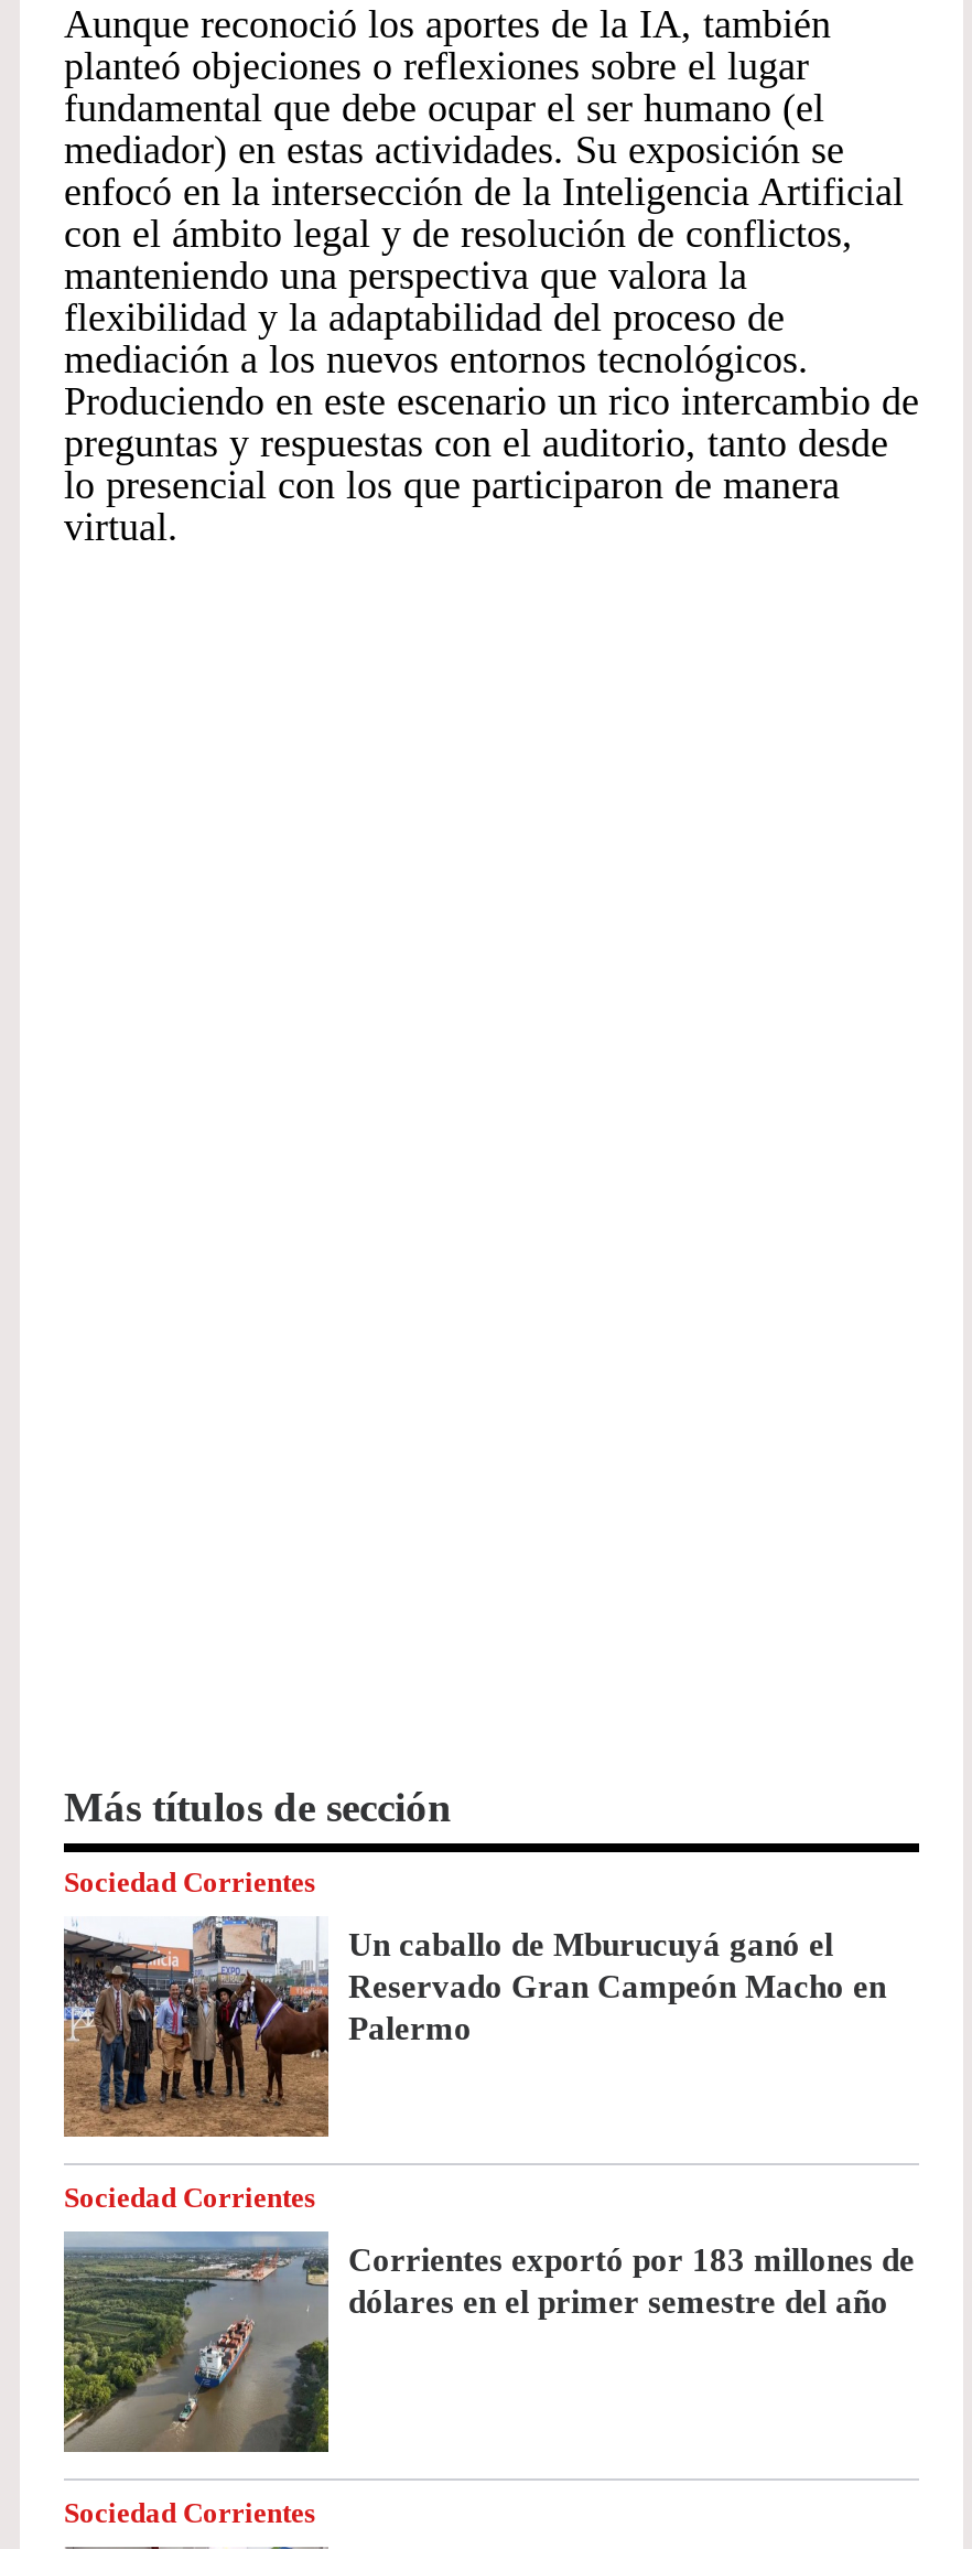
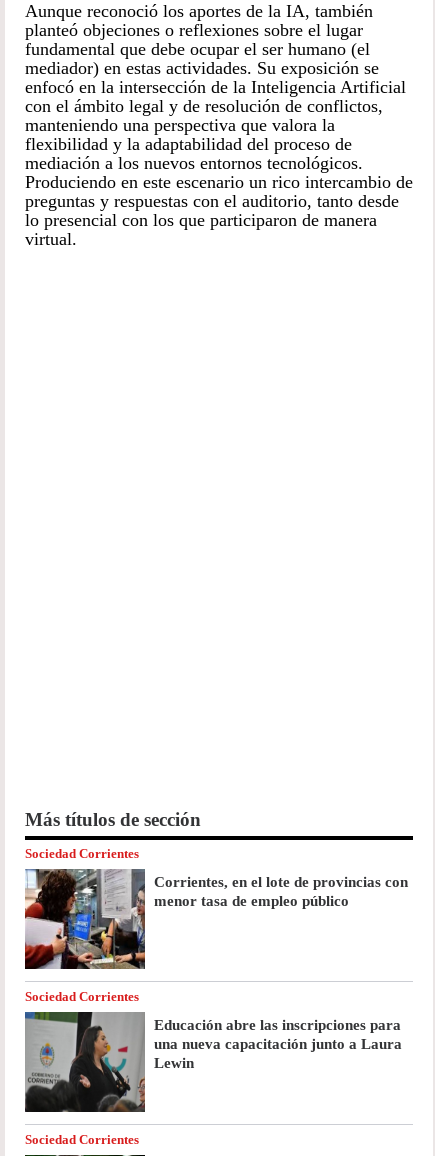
- [image]
- Un caballo de Mburucuyá ganó el
- Reservado Gran Campeón Macho en
- Palermo
+ [image]
+ Corrientes, en el lote de provincias con
+ menor tasa de empleo público

- [image]
- Corrientes exportó por 183 millones de
- dólares en el primer semestre del año
+ [image]
+ Educación abre las inscripciones para
+ una nueva capacitación junto a Laura
+ Lewin
